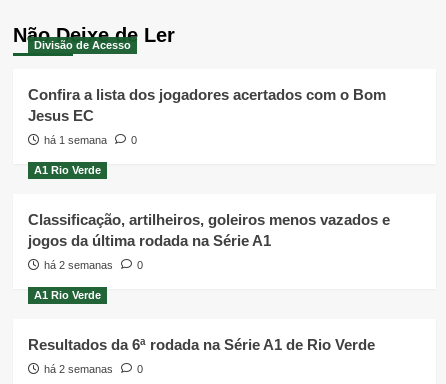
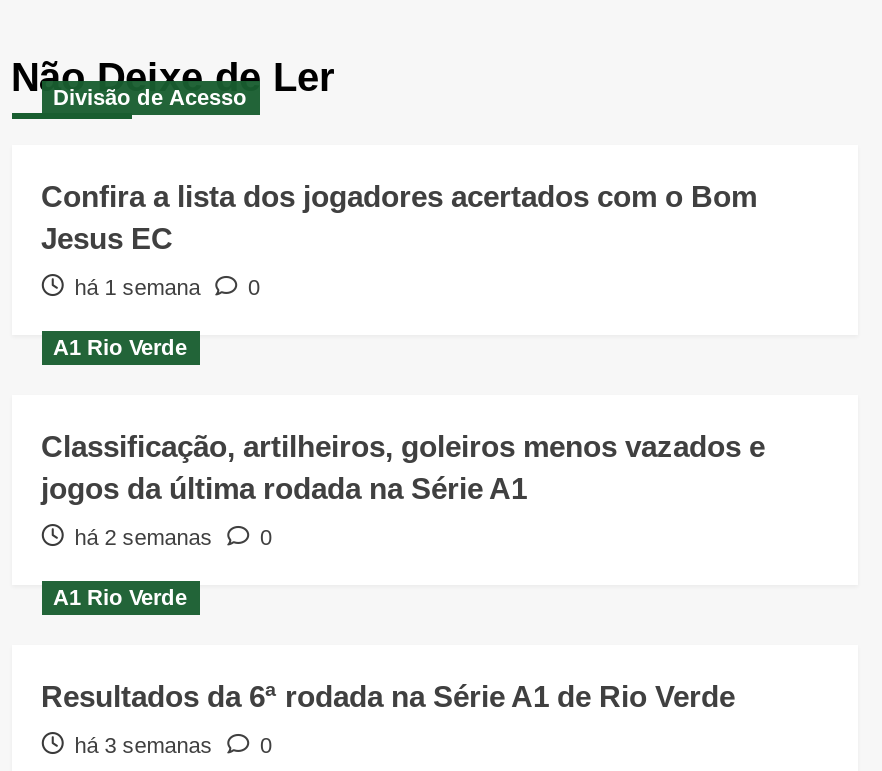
- há 2 semanas 0
+ há 3 semanas 0
